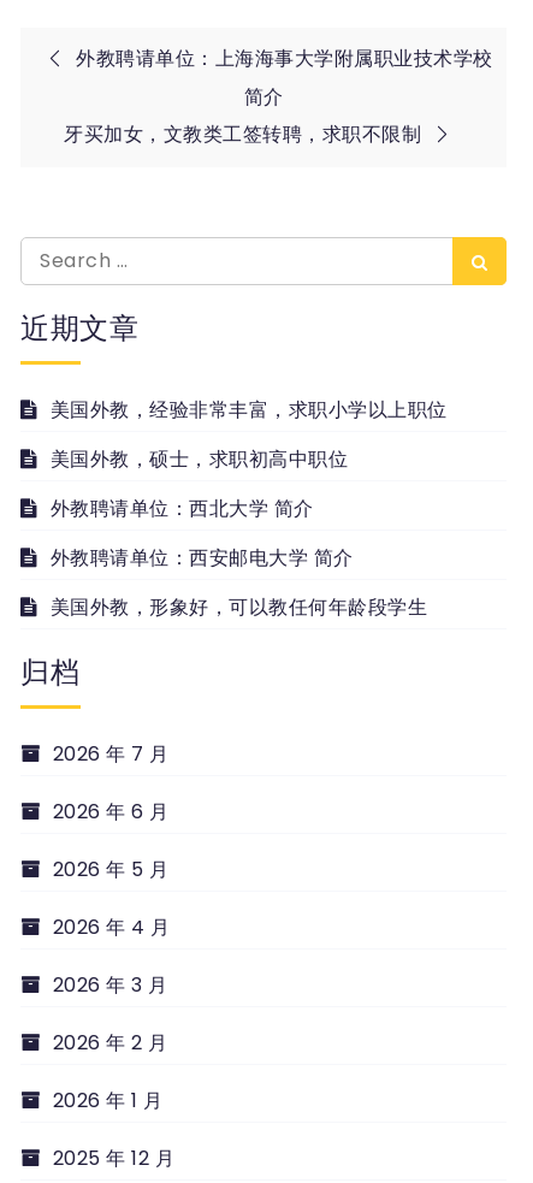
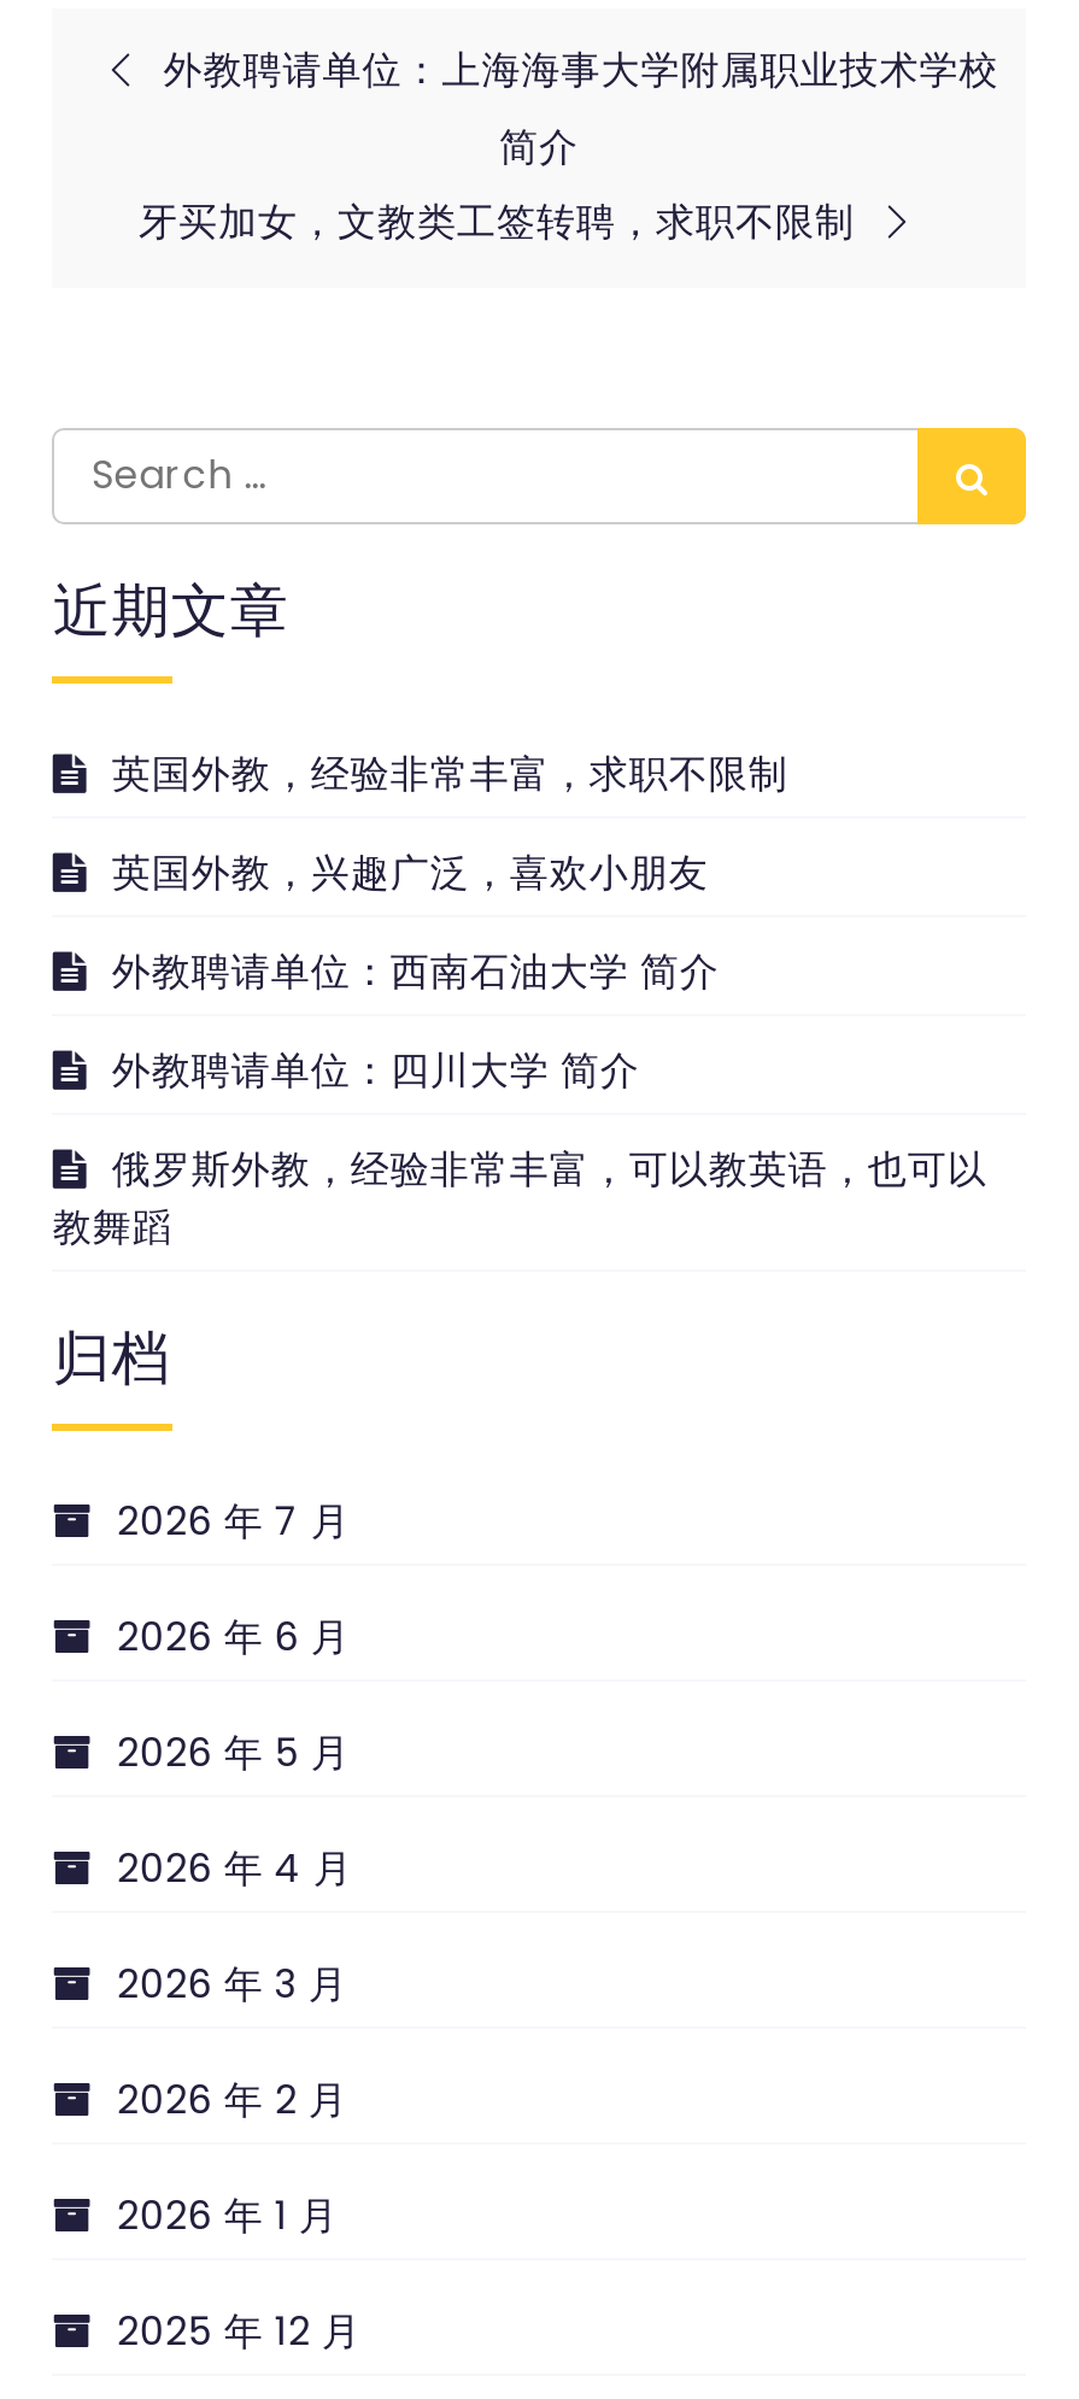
- 美国外教，经验非常丰富，求职小学以上职位
+ 英国外教，经验非常丰富，求职不限制

- 美国外教，硕士，求职初高中职位
+ 英国外教，兴趣广泛，喜欢小朋友

- 外教聘请单位：西北大学 简介
+ 外教聘请单位：西南石油大学 简介

- 外教聘请单位：西安邮电大学 简介
+ 外教聘请单位：四川大学 简介

- 美国外教，形象好，可以教任何年龄段学生
+ 俄罗斯外教，经验非常丰富，可以教英语，也可以
+ 教舞蹈
